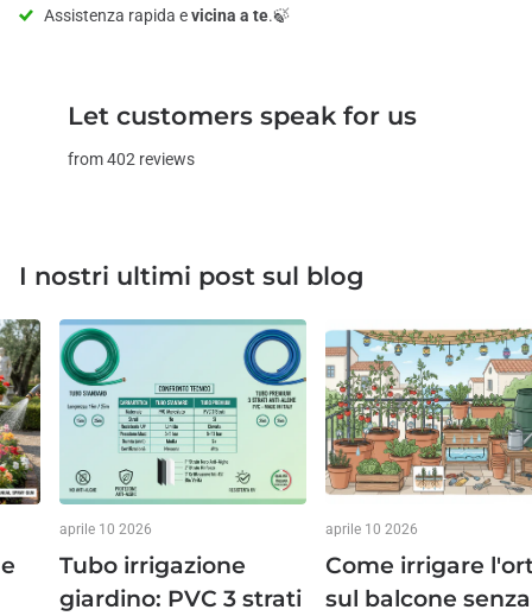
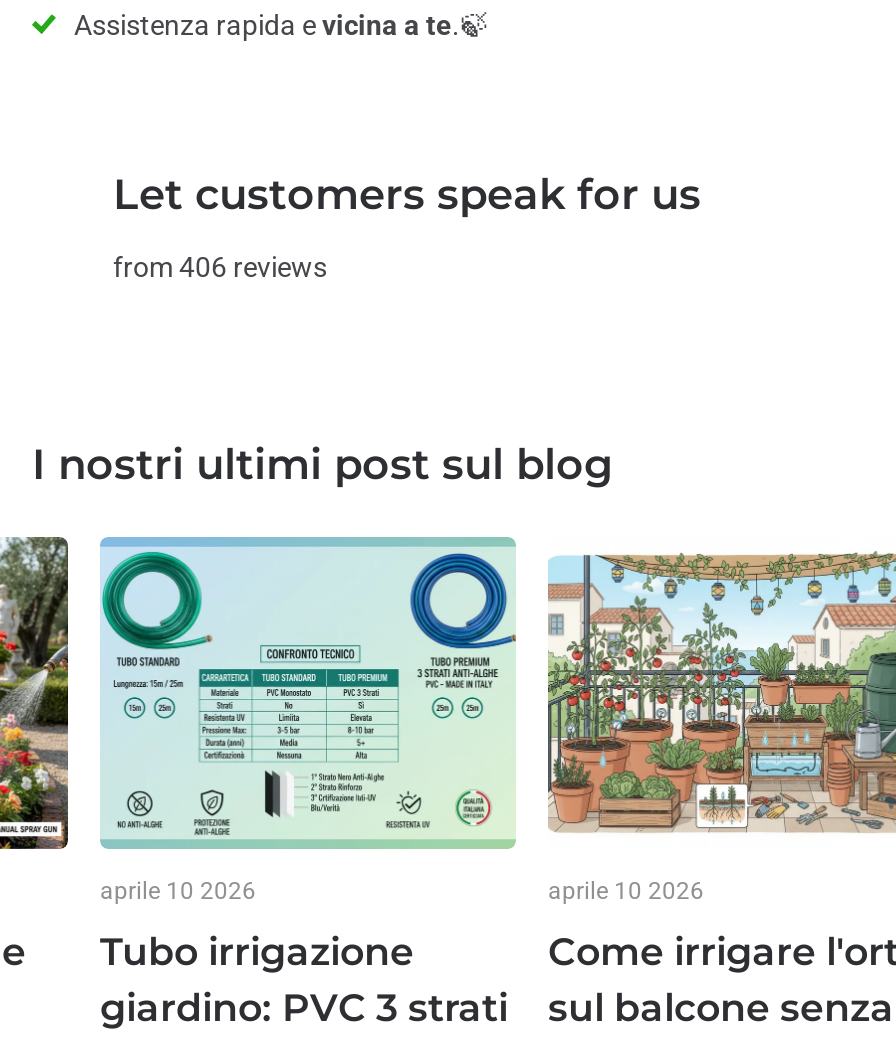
- from 402 reviews
+ from 406 reviews
